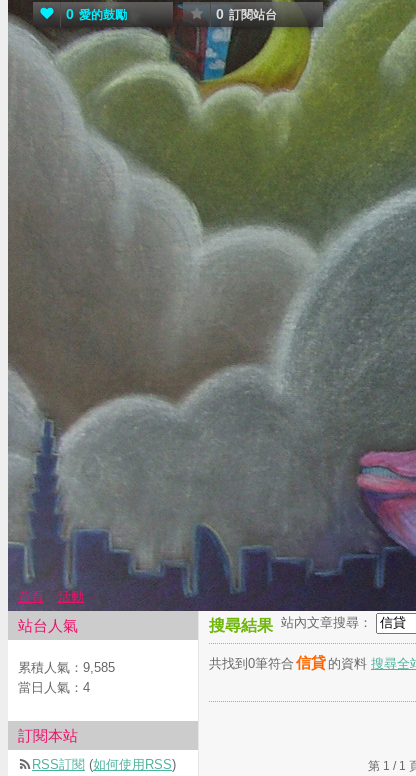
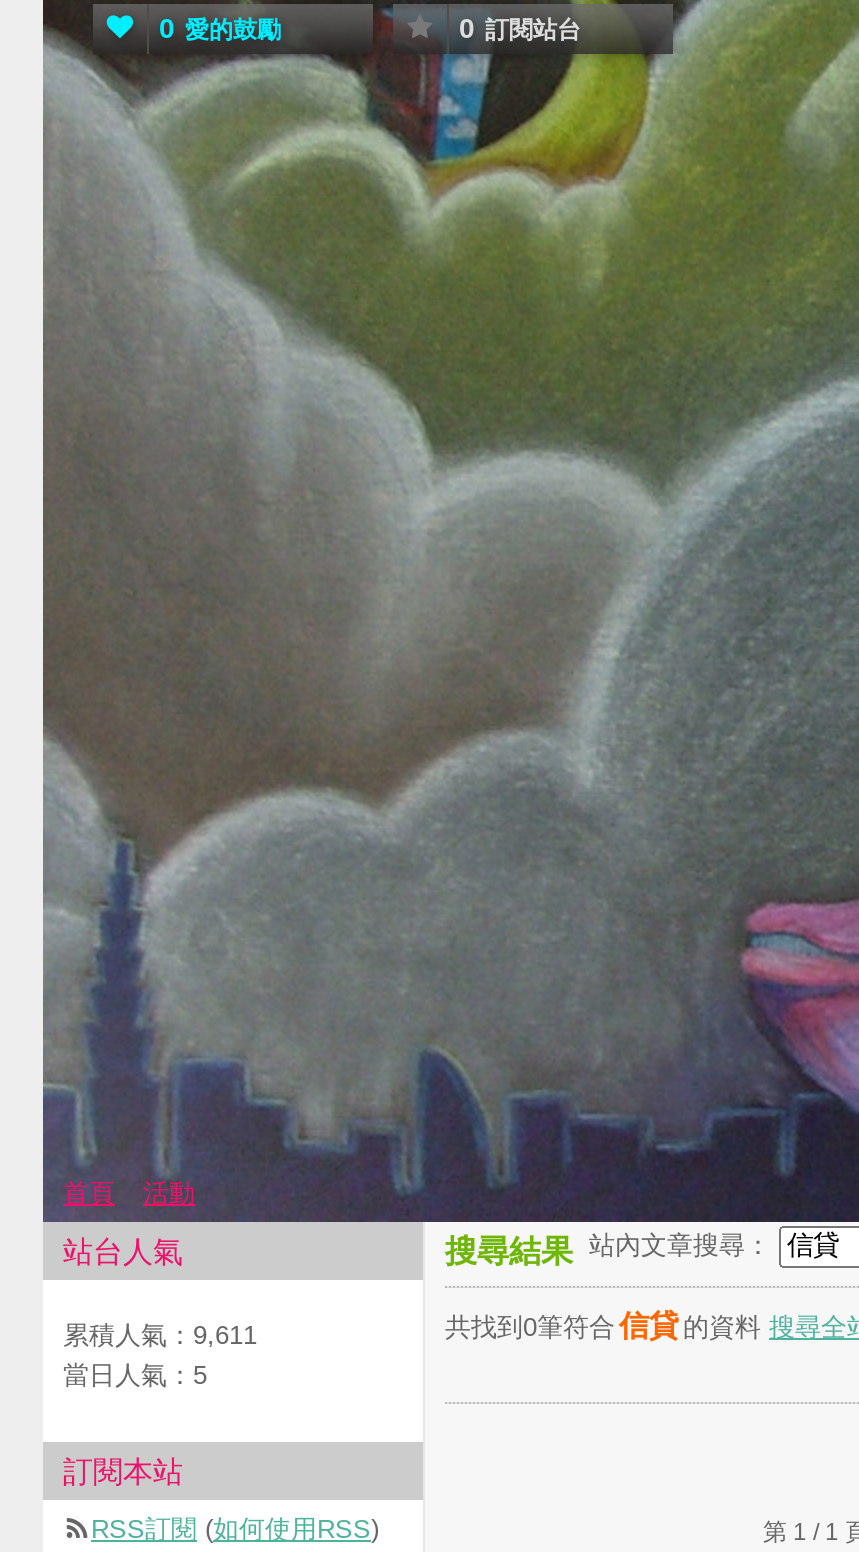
- 累積人氣：9,585
+ 累積人氣：9,611

- 當日人氣：4
+ 當日人氣：5
